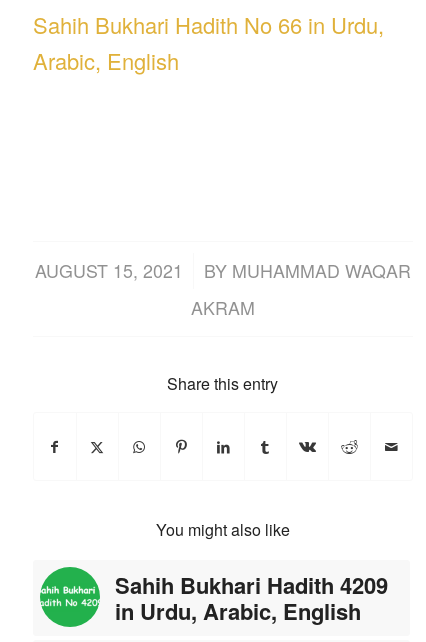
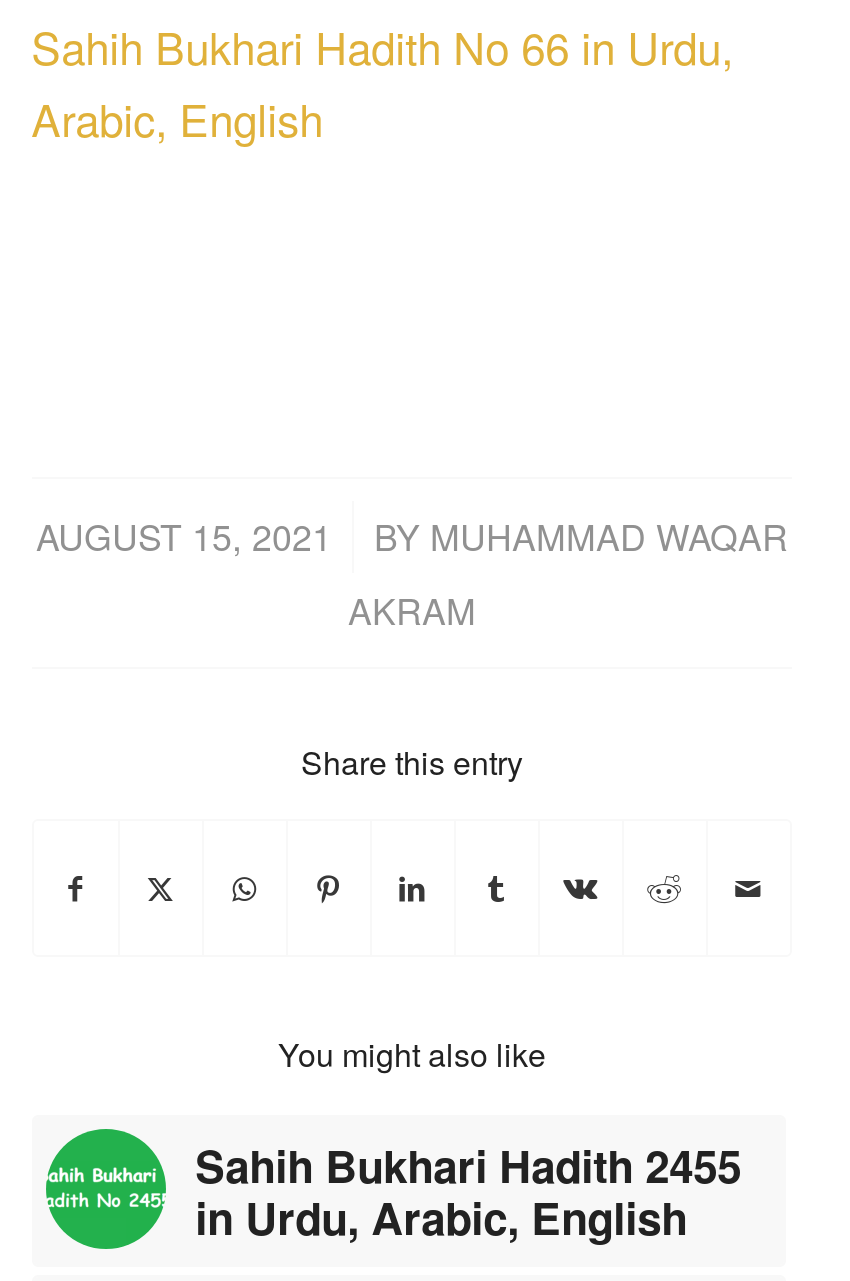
- Sahih Bukhari Hadith 4209
+ Sahih Bukhari Hadith 2455
